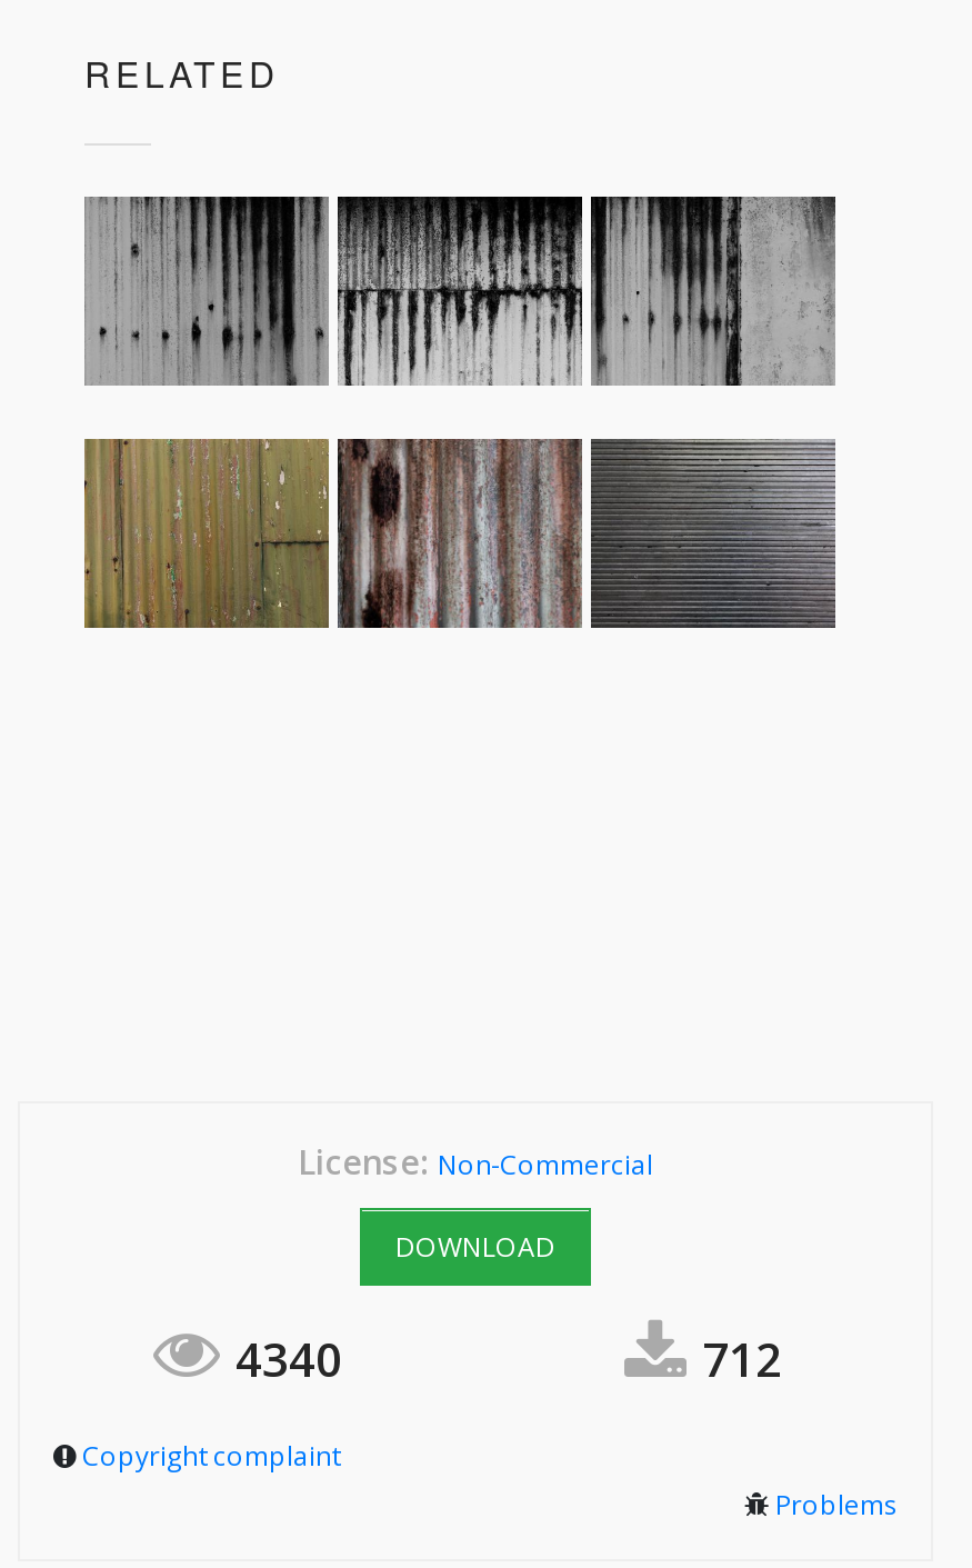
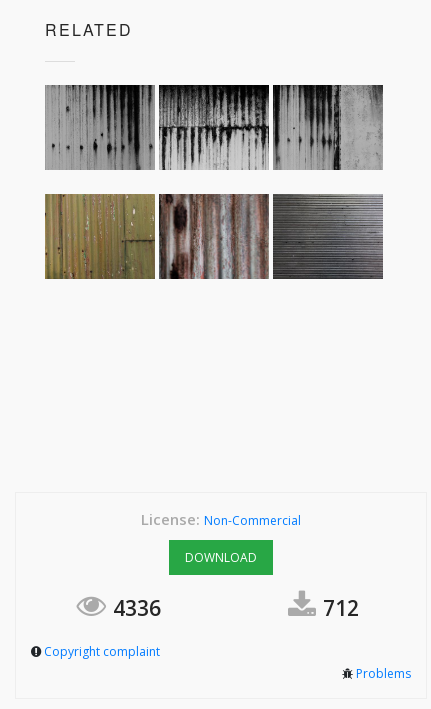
- 4340
+ 4336
